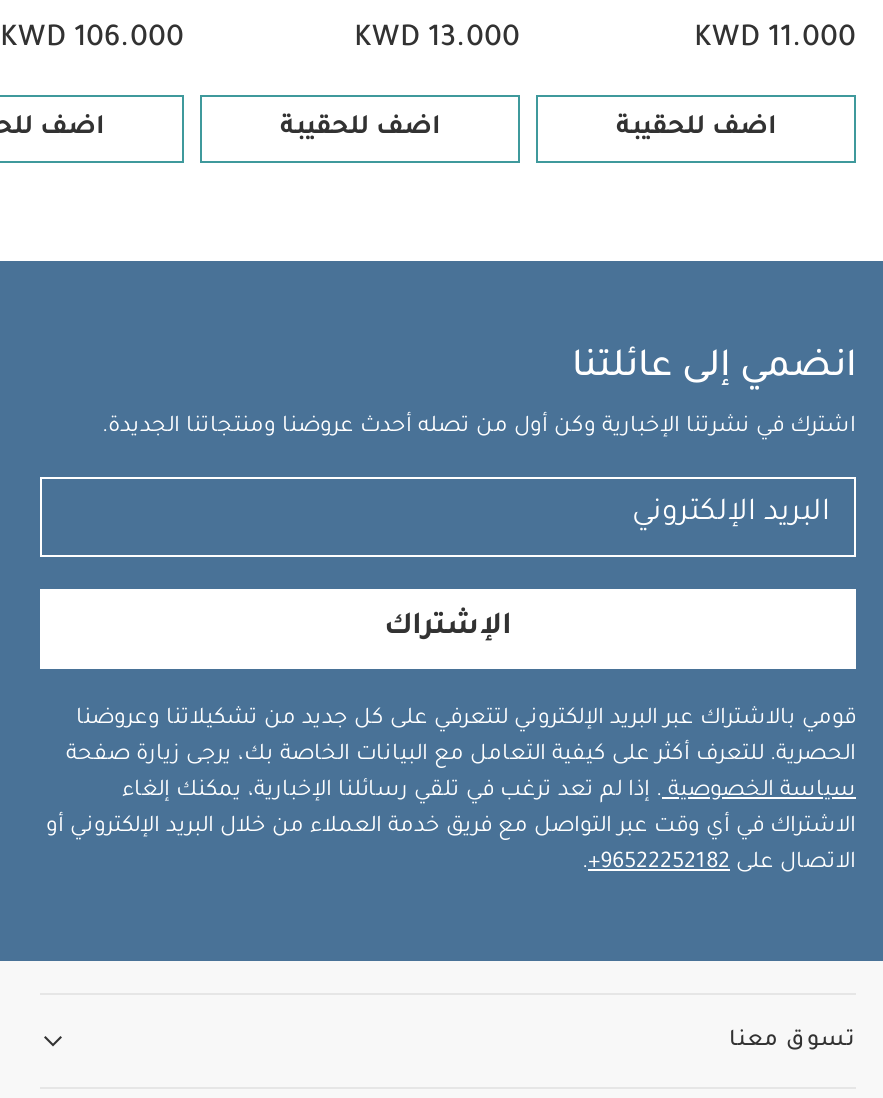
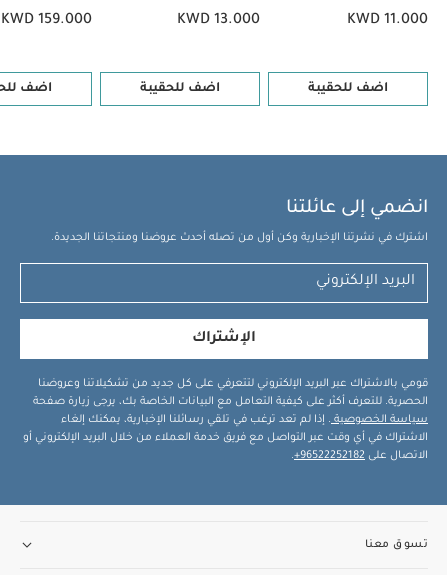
- KWD 106.000
+ KWD 159.000
